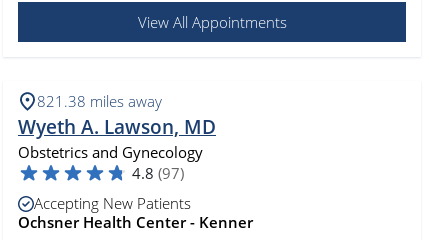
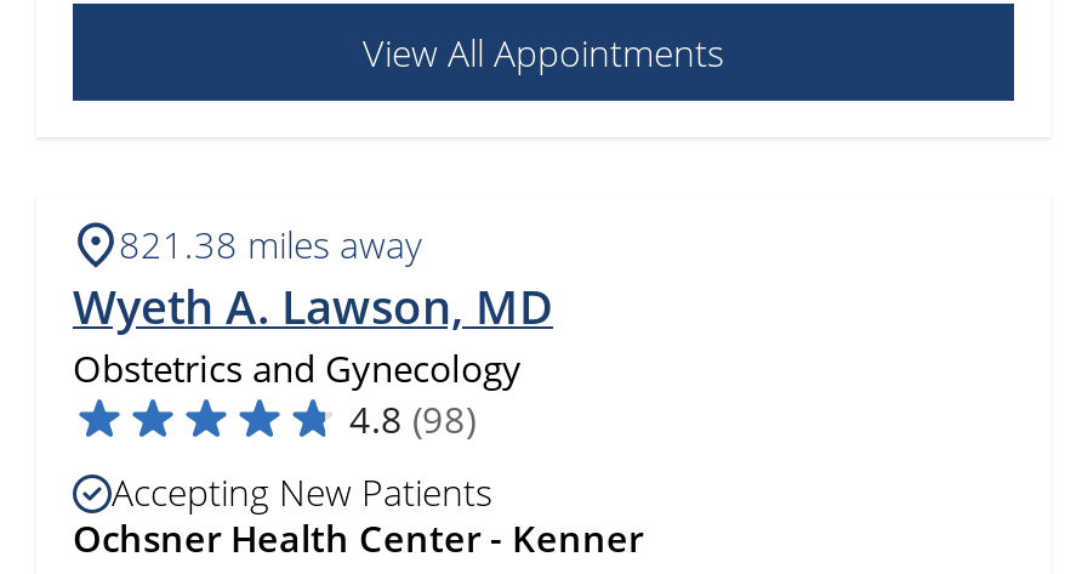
- 4.8 (97)
+ 4.8 (98)
